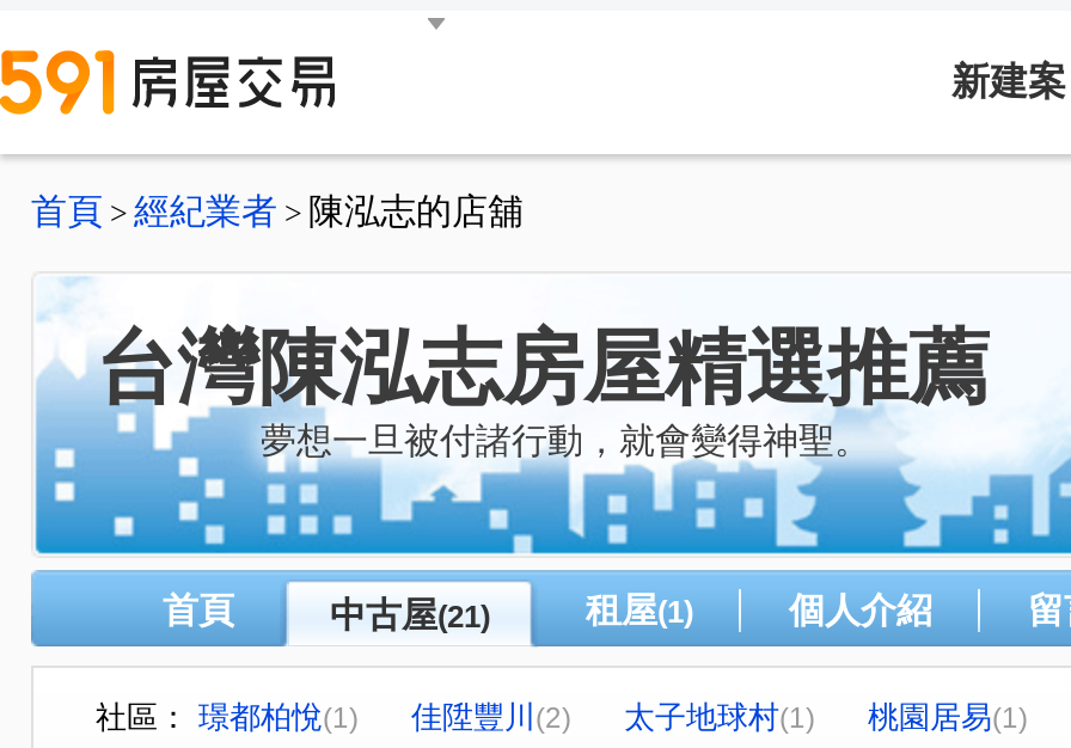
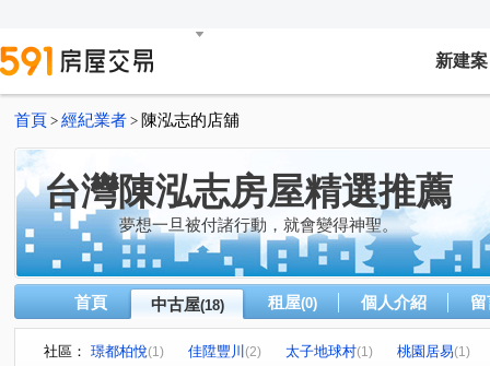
- 中古屋(21)
+ 中古屋(18)

- 租屋(1)
+ 租屋(0)
